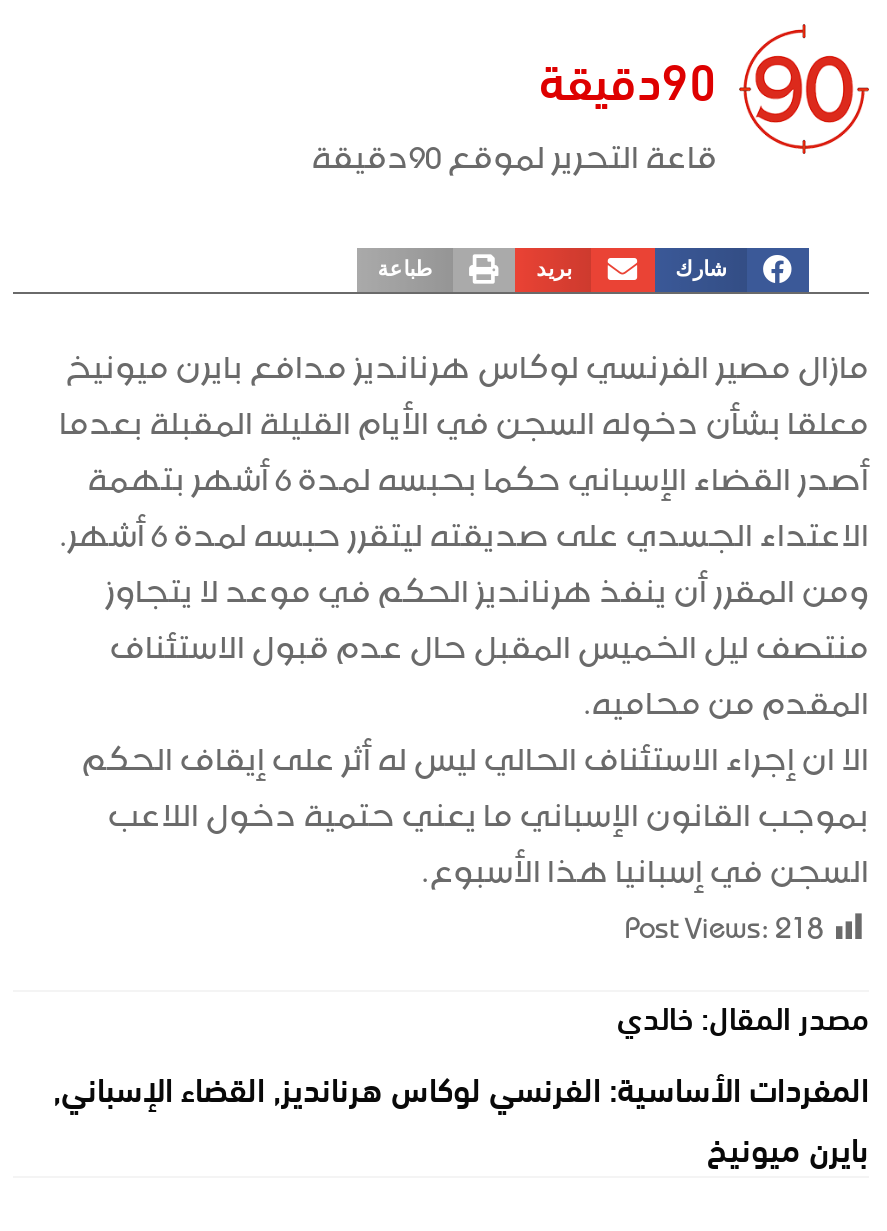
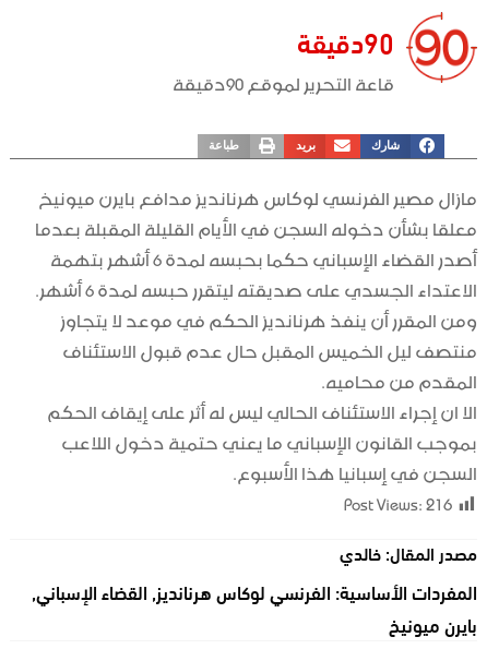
- Post Views: 218
+ Post Views: 216
